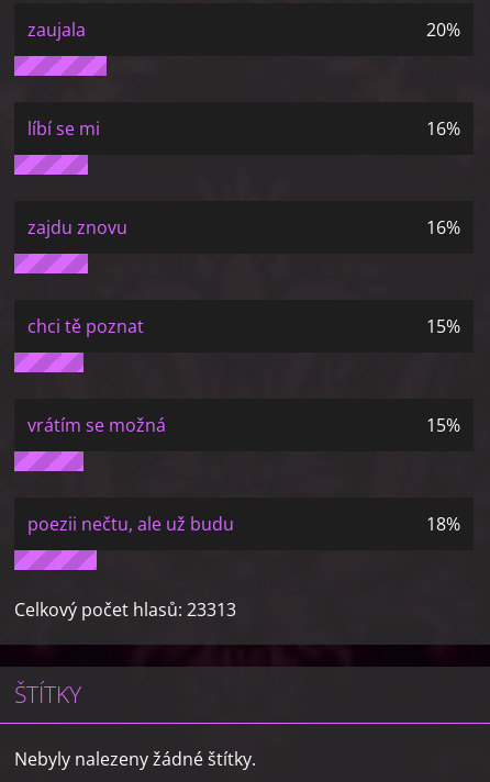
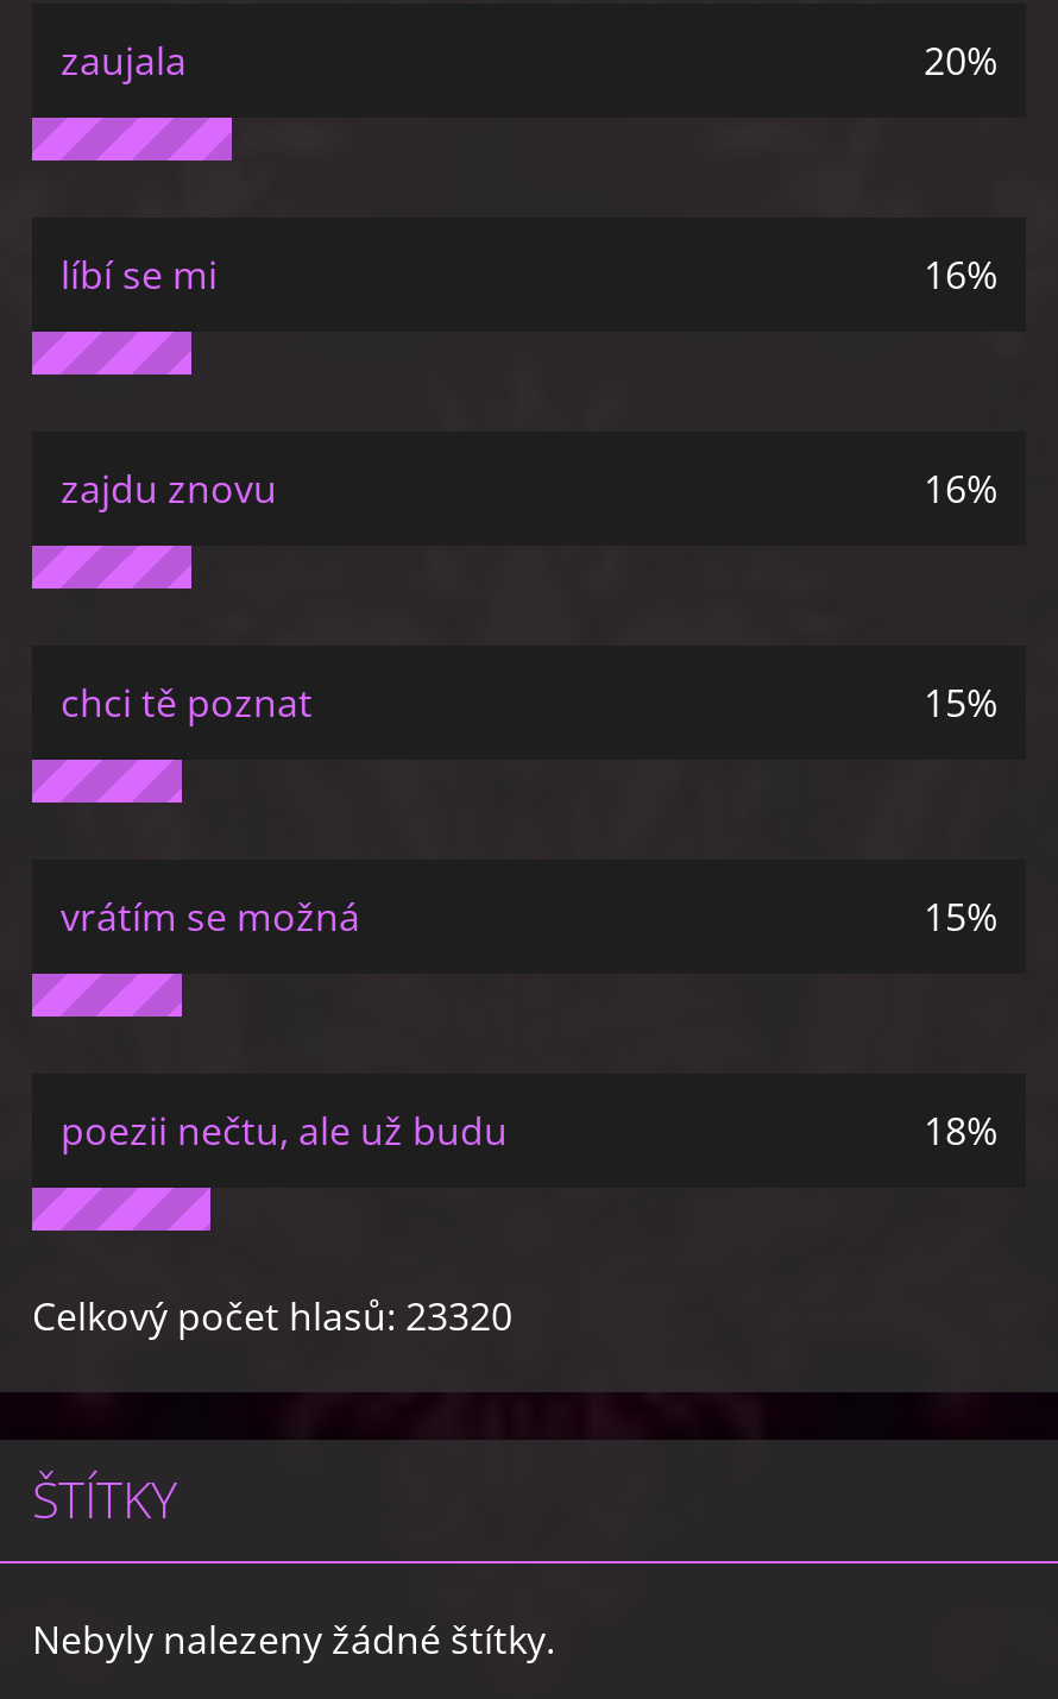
- Celkový počet hlasů: 23313
+ Celkový počet hlasů: 23320
